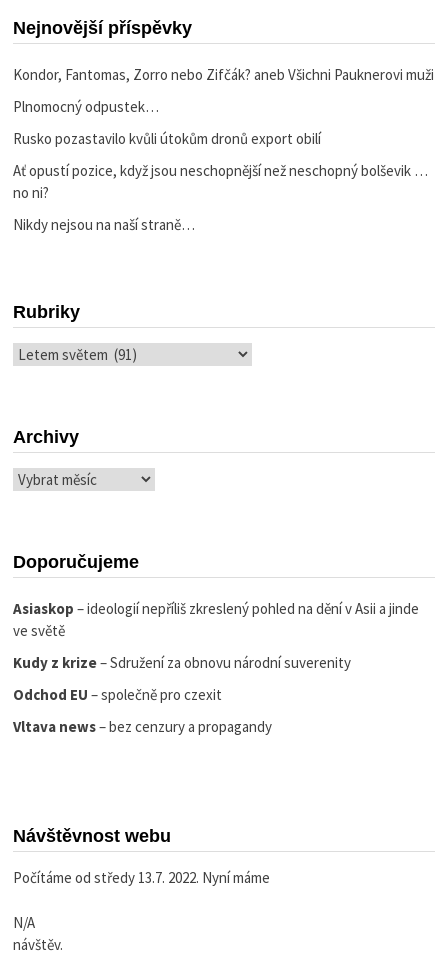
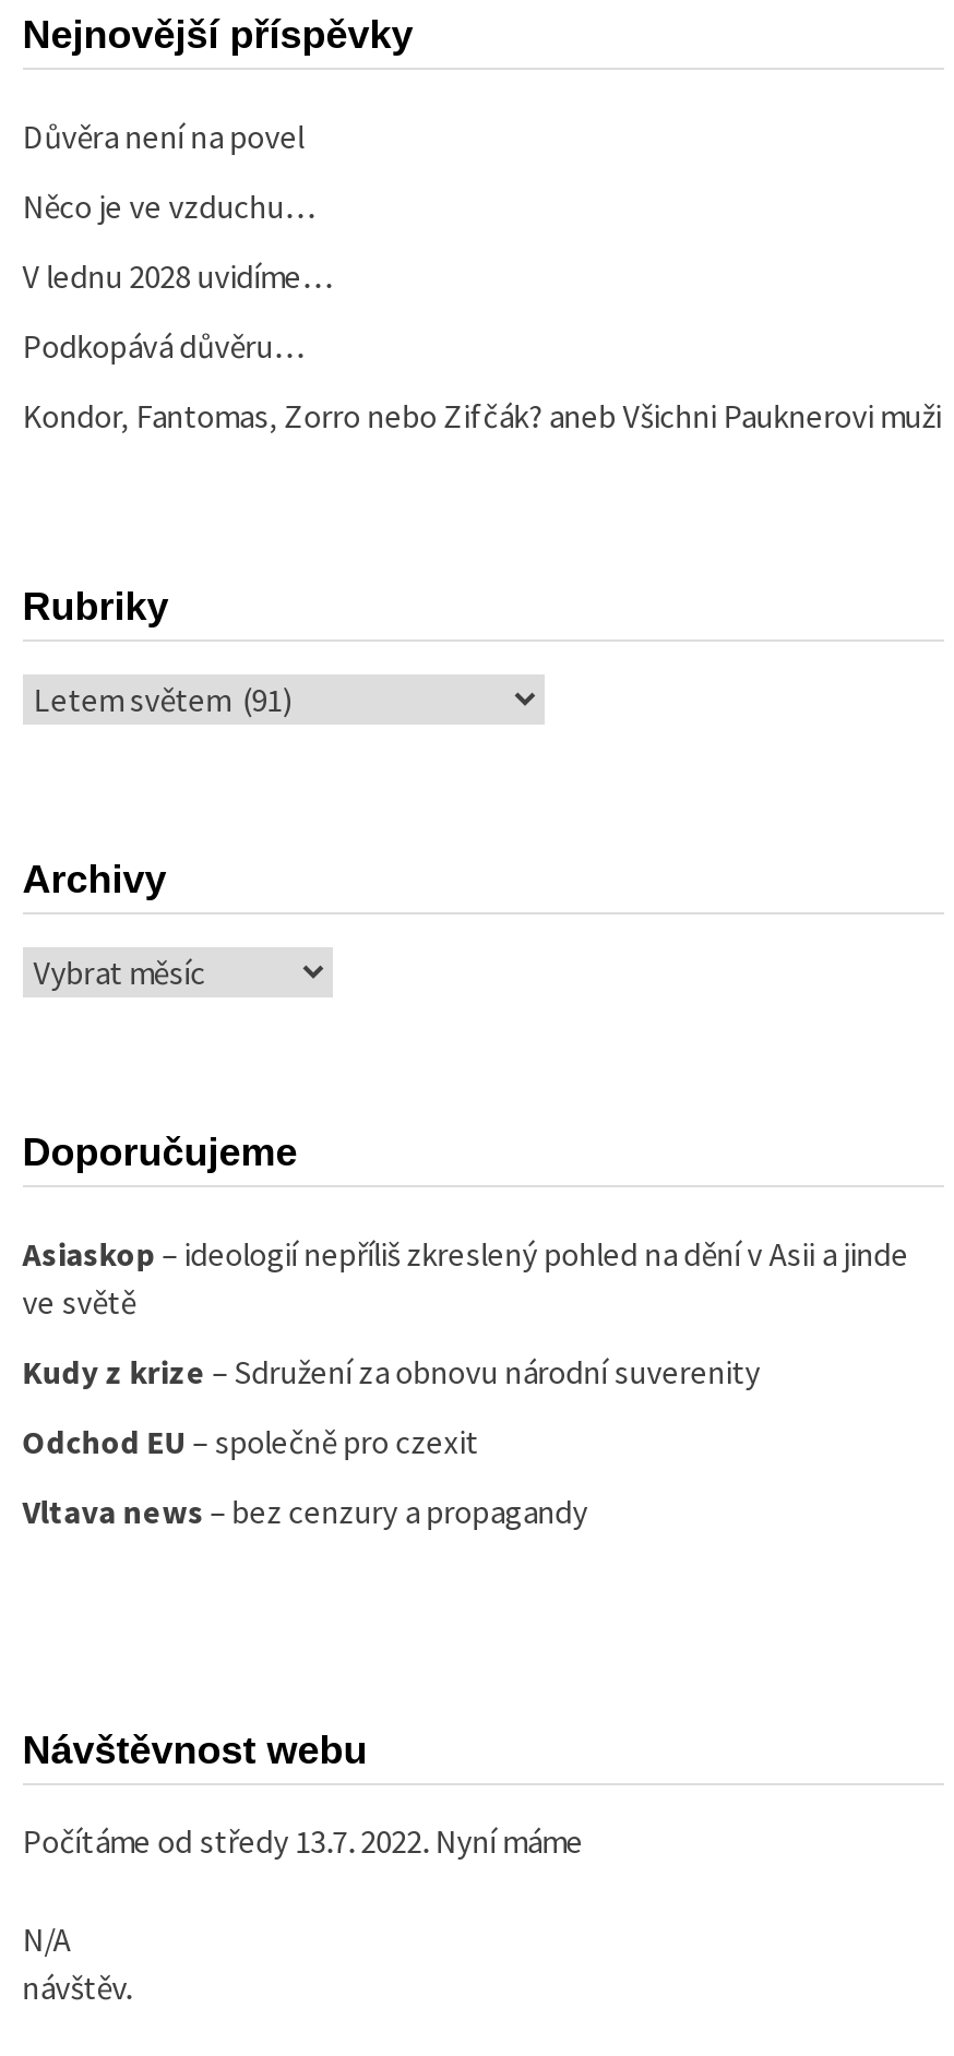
+ Důvěra není na povel
+ Něco je ve vzduchu…
+ V lednu 2028 uvidíme…
+ Podkopává důvěru…

moved down: Kondor, Fantomas, Zorro nebo Zifčák? aneb Všichni Pauknerovi muži

- Plnomocný odpustek…
- Rusko pozastavilo kvůli útokům dronů export obilí
- Ať opustí pozice, když jsou neschopnější než neschopný bolševik …
- no ni?
- Nikdy nejsou na naší straně…
